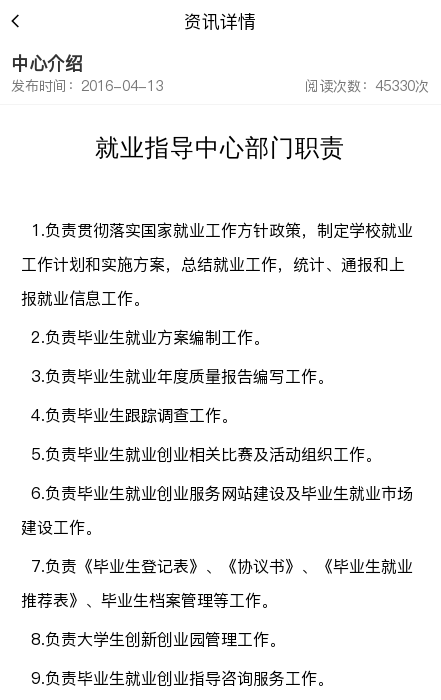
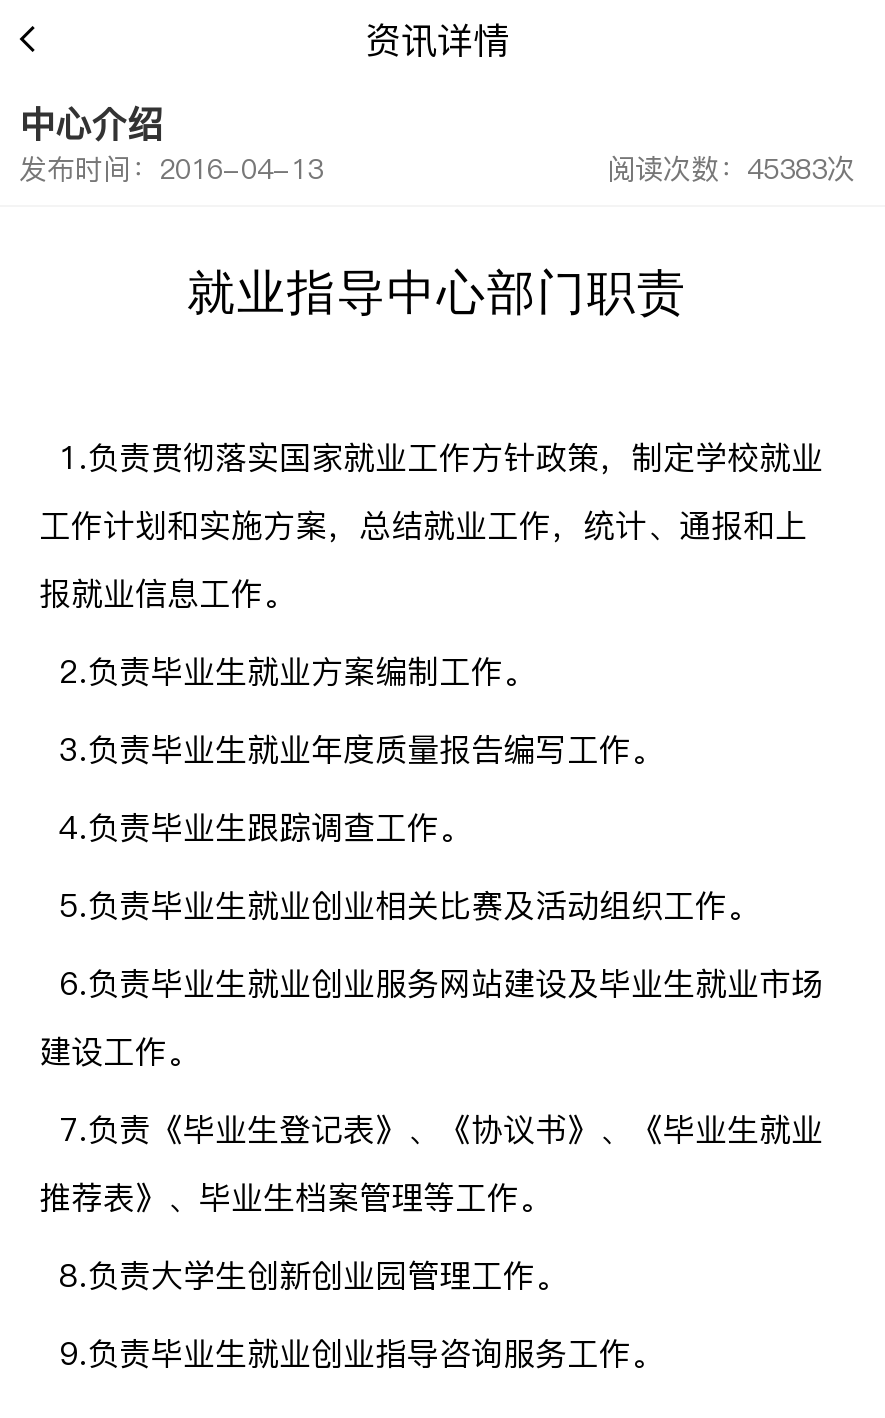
- 阅读次数：45330次
+ 阅读次数：45383次
